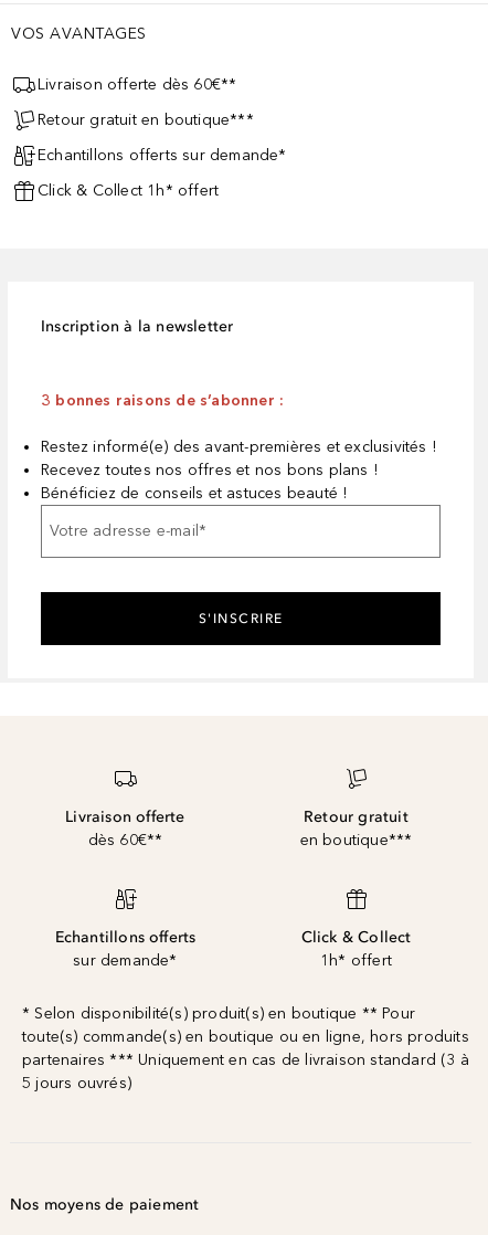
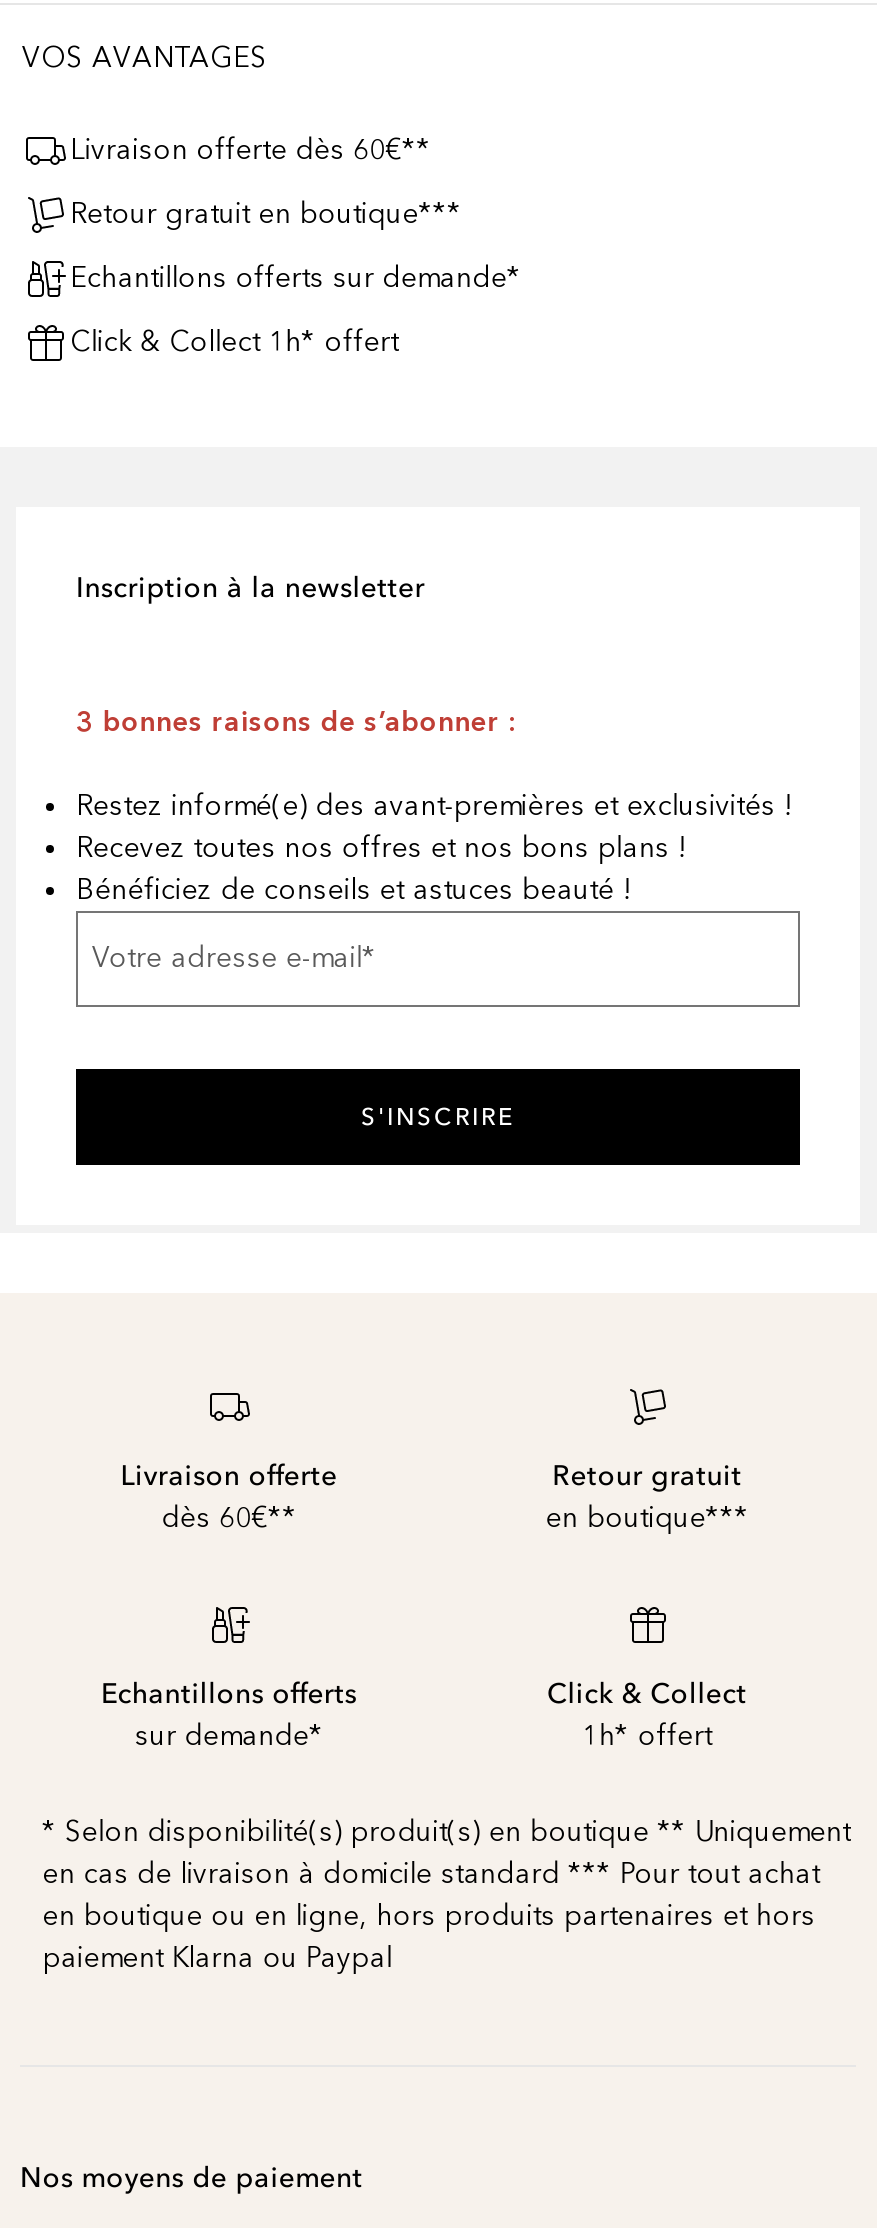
- * Selon disponibilité(s) produit(s) en boutique ** Pour
- toute(s) commande(s) en boutique ou en ligne, hors produits
- partenaires *** Uniquement en cas de livraison standard (3 à
- 5 jours ouvrés)
+ * Selon disponibilité(s) produit(s) en boutique ** Uniquement
+ en cas de livraison à domicile standard *** Pour tout achat
+ en boutique ou en ligne, hors produits partenaires et hors
+ paiement Klarna ou Paypal
